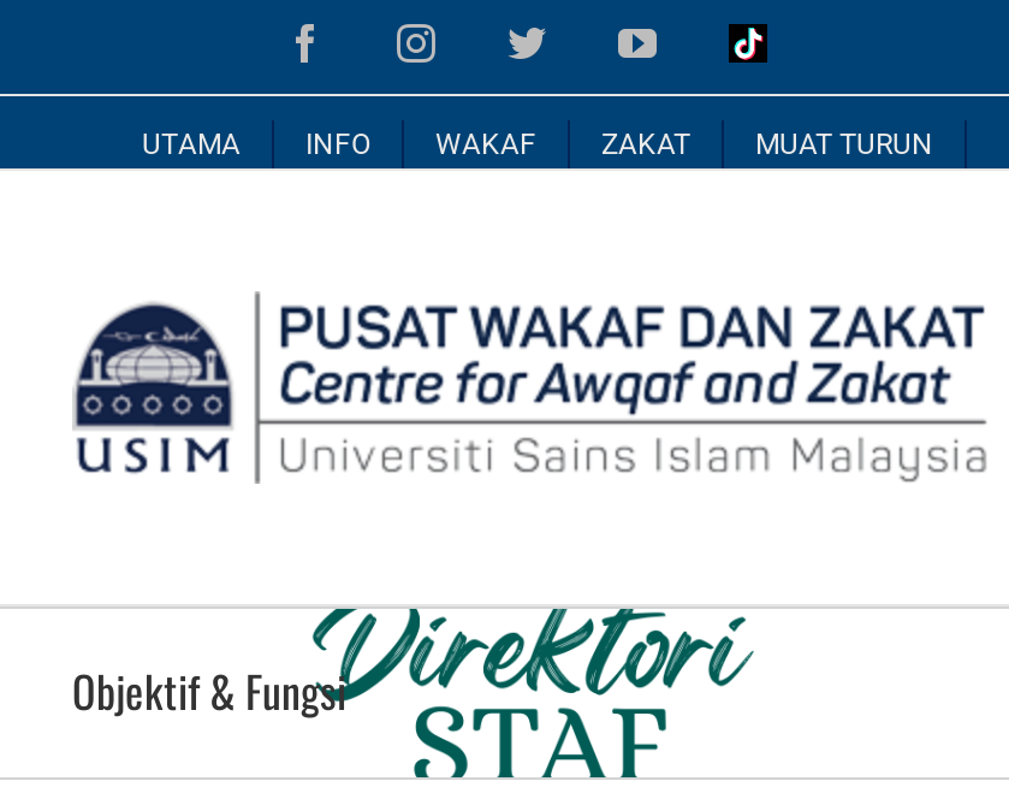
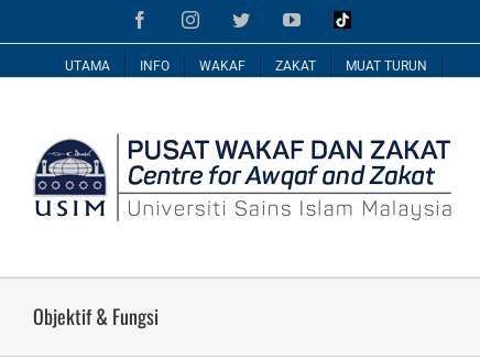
- [image]
